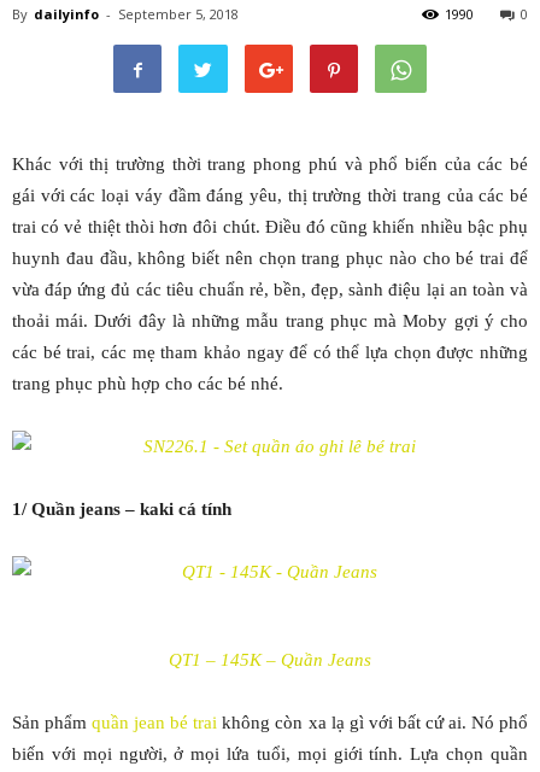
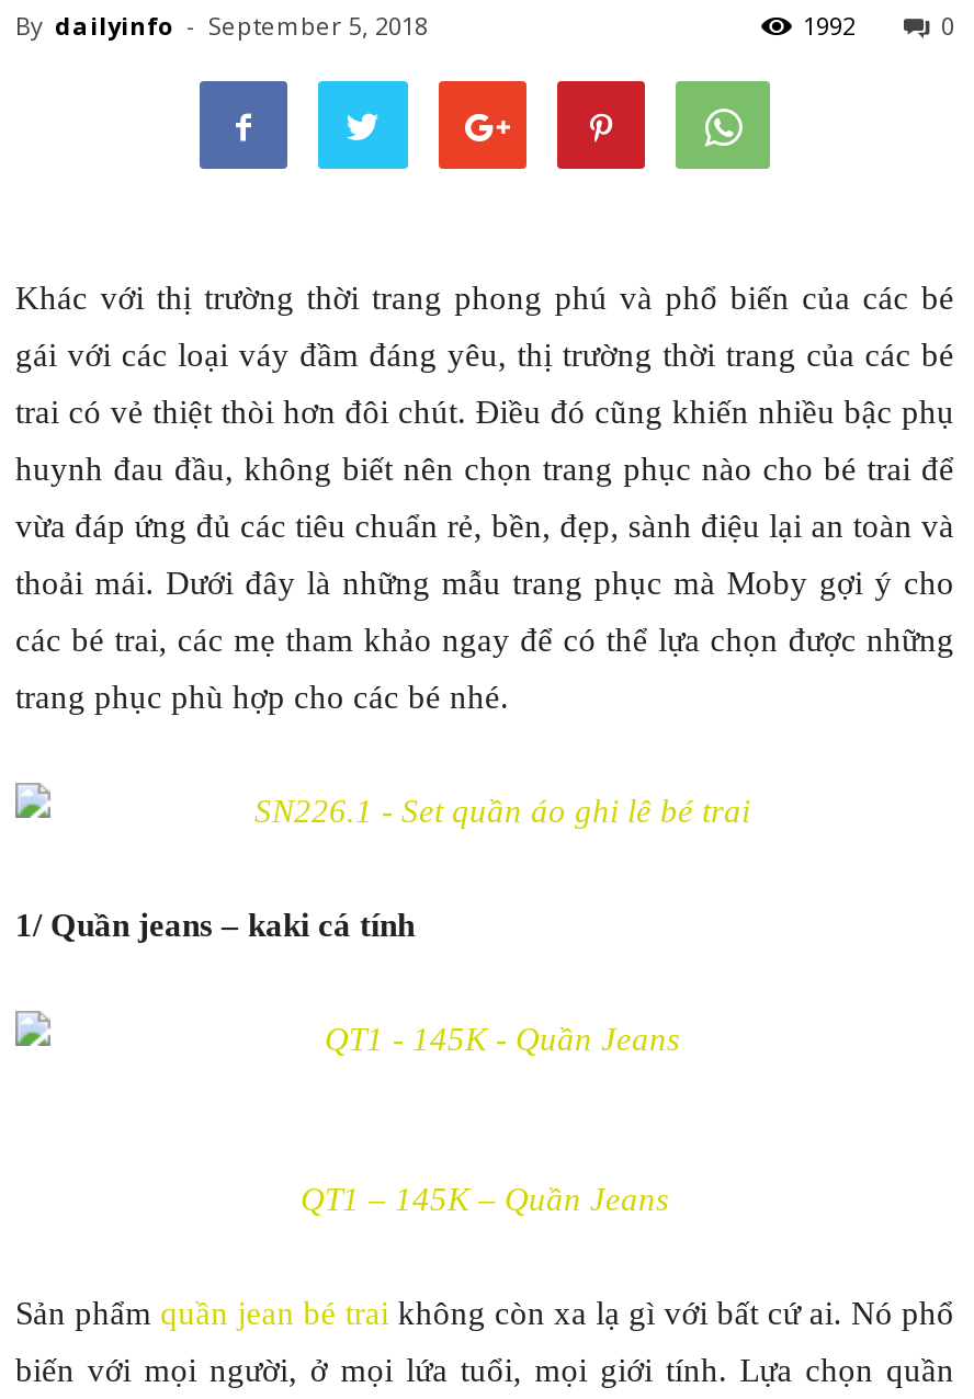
- 1990
+ 1992
